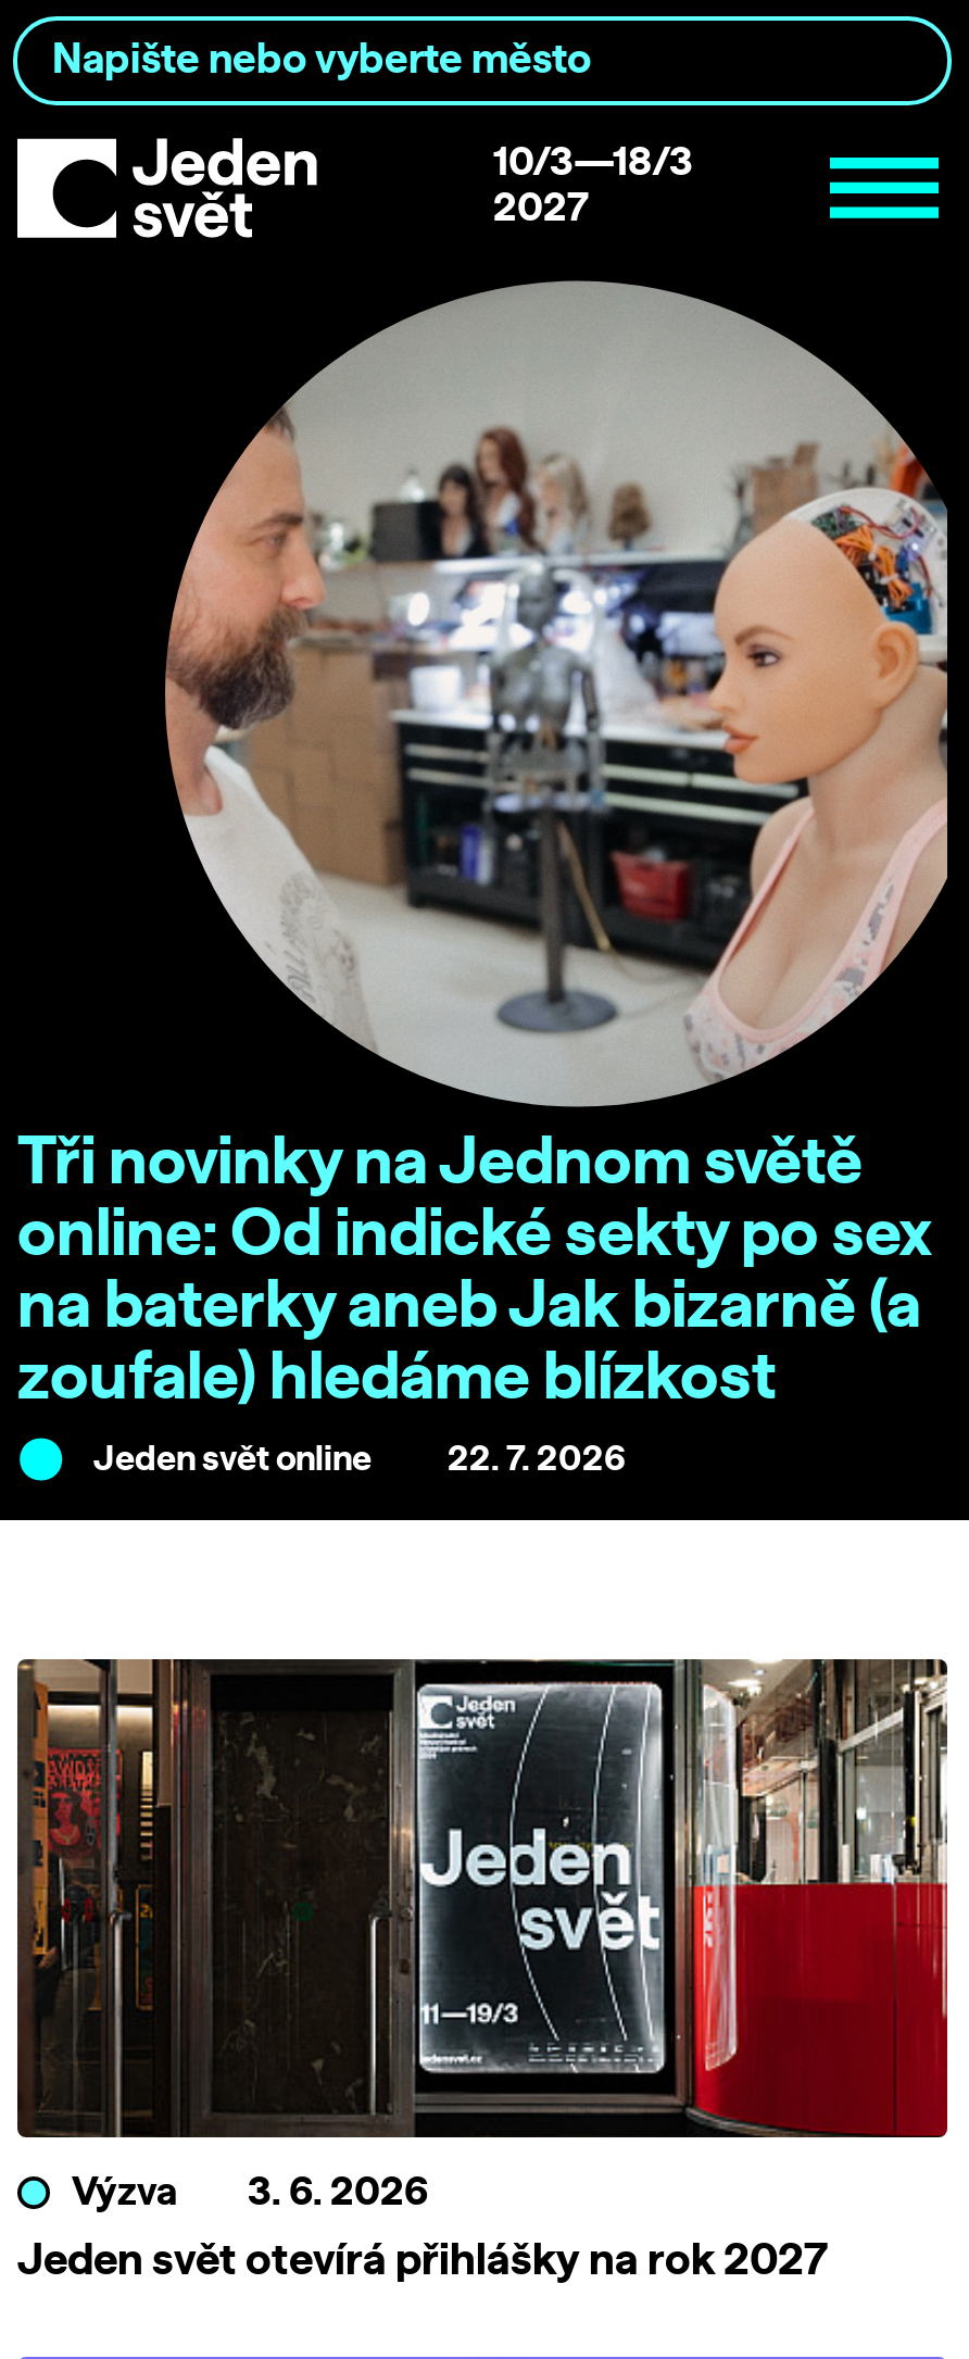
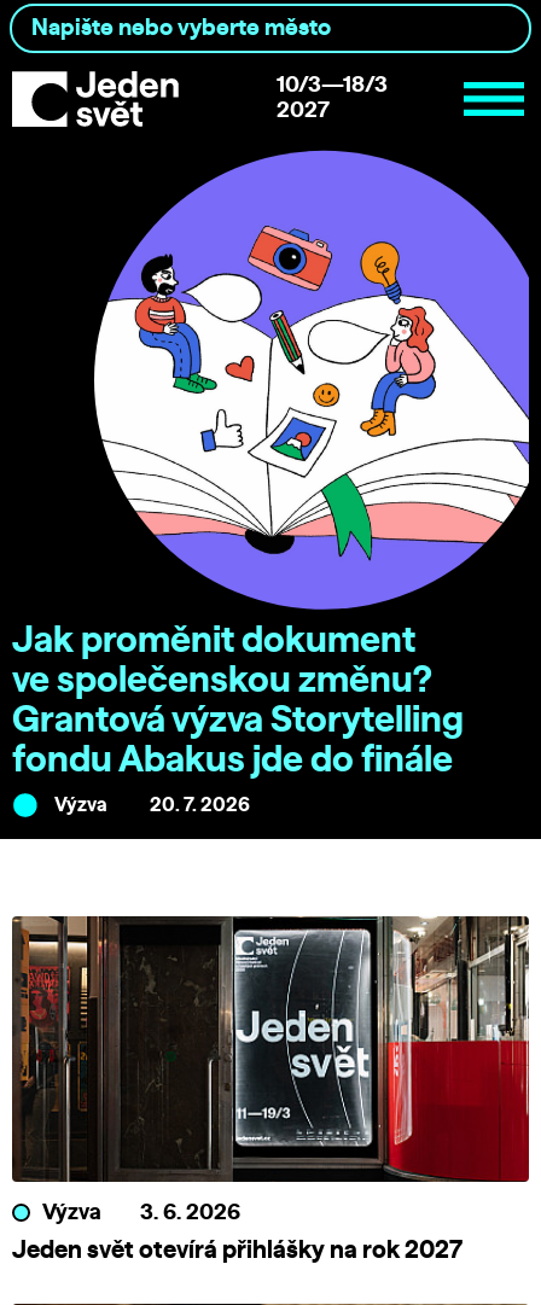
- [image]
- Tři novinky na Jednom světě
- online: Od indické sekty po sex
- na baterky aneb Jak bizarně (a
- zoufale) hledáme blízkost
+ [image]
+ Jak proměnit dokument
+ ve společenskou změnu?
+ Grantová výzva Storytelling
+ fondu Abakus jde do finále

- Jeden svět online
- 22. 7. 2026
+ Výzva
+ 20. 7. 2026
